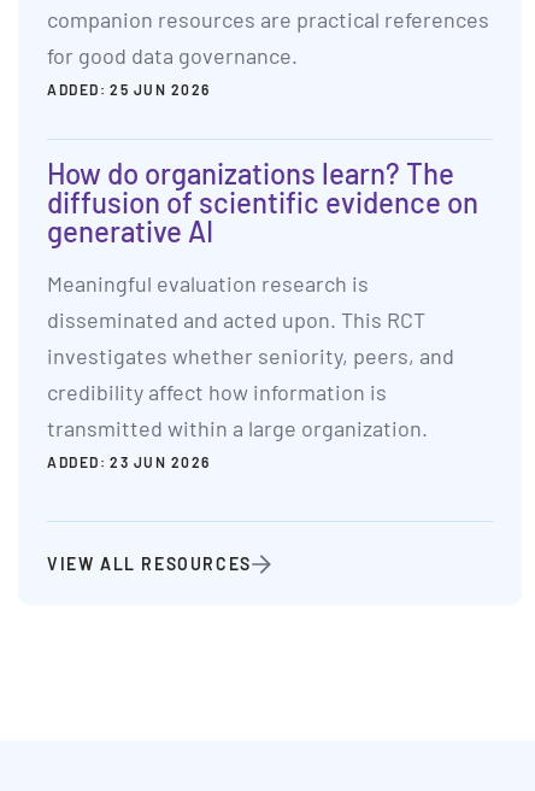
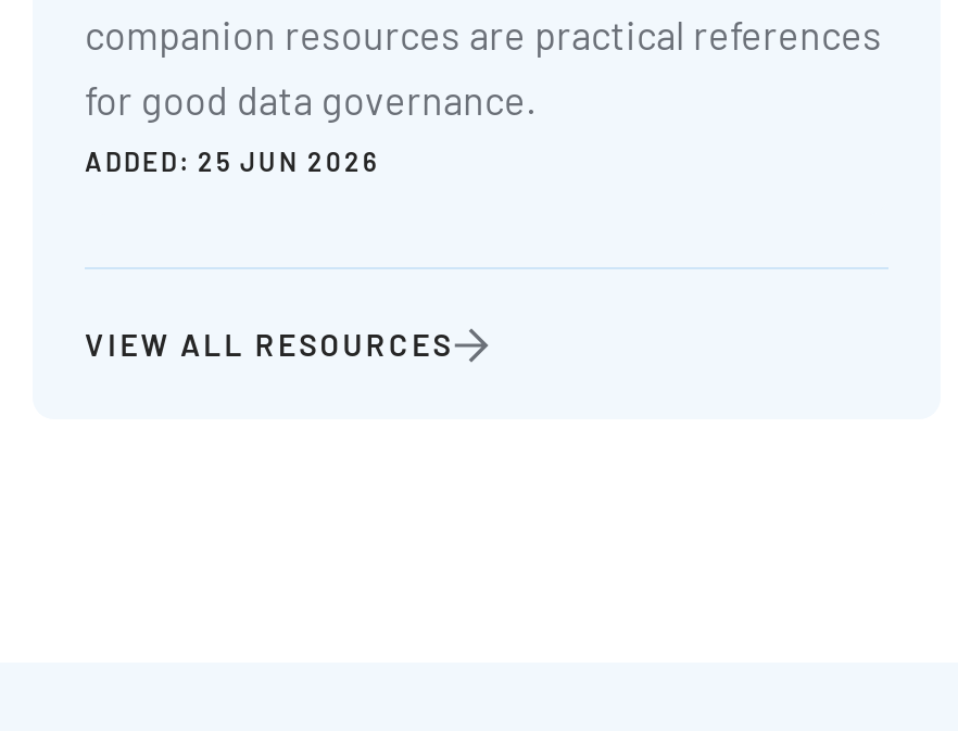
- How do organizations learn? The
- diffusion of scientific evidence on
- generative AI
- Meaningful evaluation research is
- disseminated and acted upon. This RCT
- investigates whether seniority, peers, and
- credibility affect how information is
- transmitted within a large organization.
- ADDED: 23 JUN 2026
